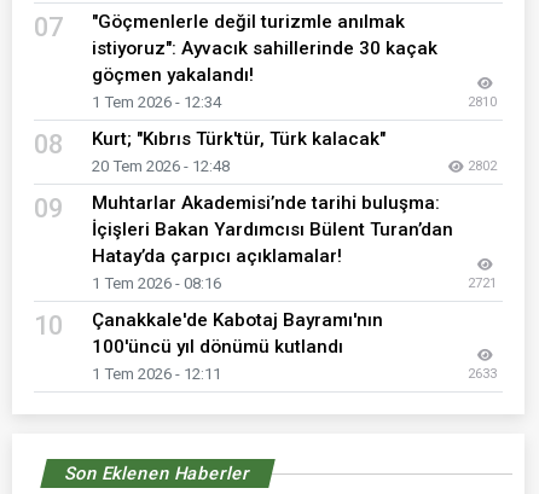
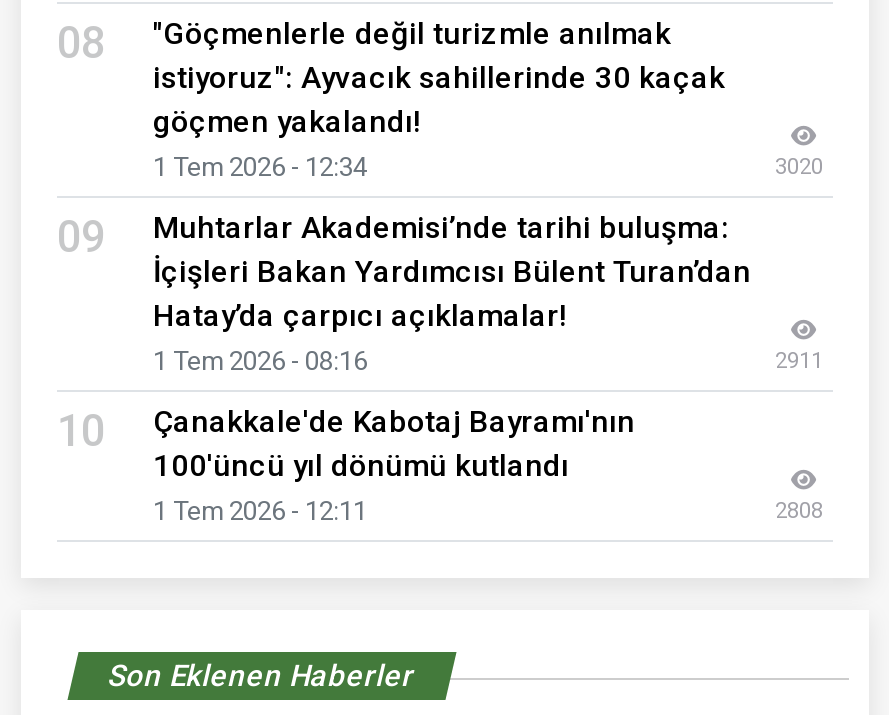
- 07 "Göçmenlerle değil turizmle anılmak
+ 08 "Göçmenlerle değil turizmle anılmak

- 2810
- 08
- Kurt; "Kıbrıs Türk'tür, Türk kalacak"
- 20 Tem 2026 - 12:48
- 2802
+ 3020

- 2721
+ 2911

- 2633
+ 2808
